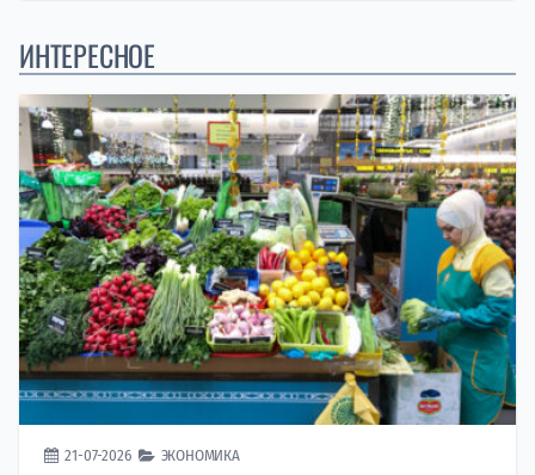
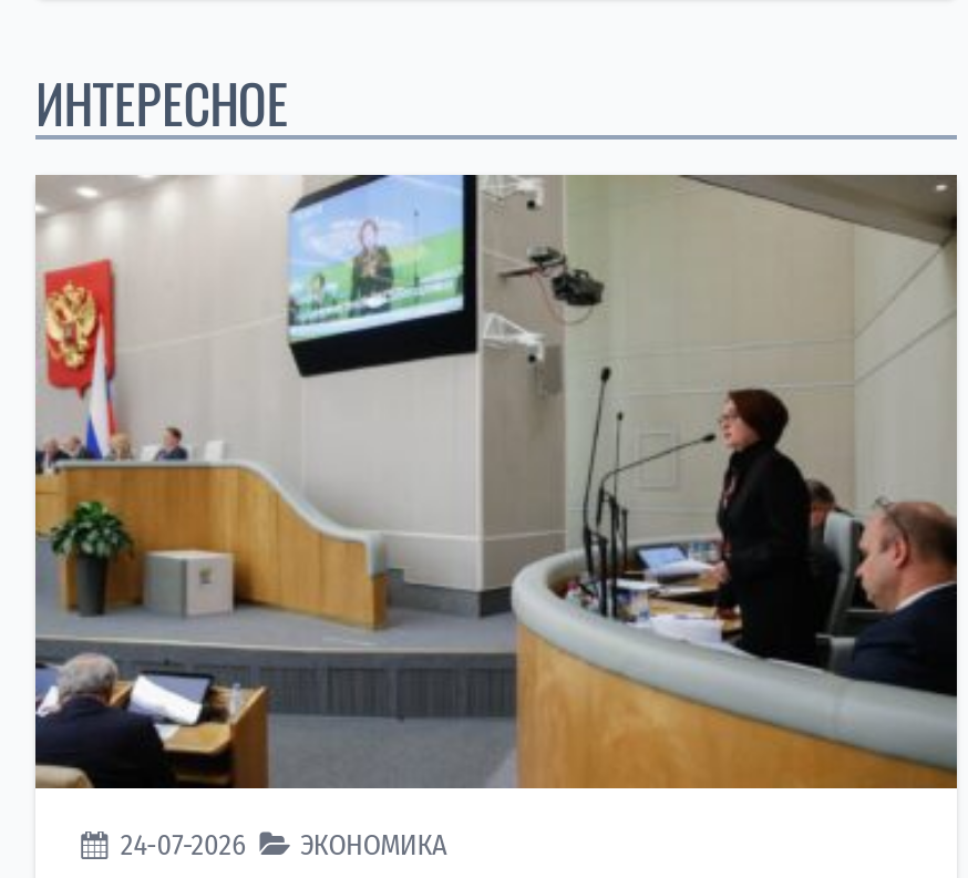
- [image]
- 21-07-2026 ЭКОНОМИКА
+ [image]
+ 24-07-2026 ЭКОНОМИКА
